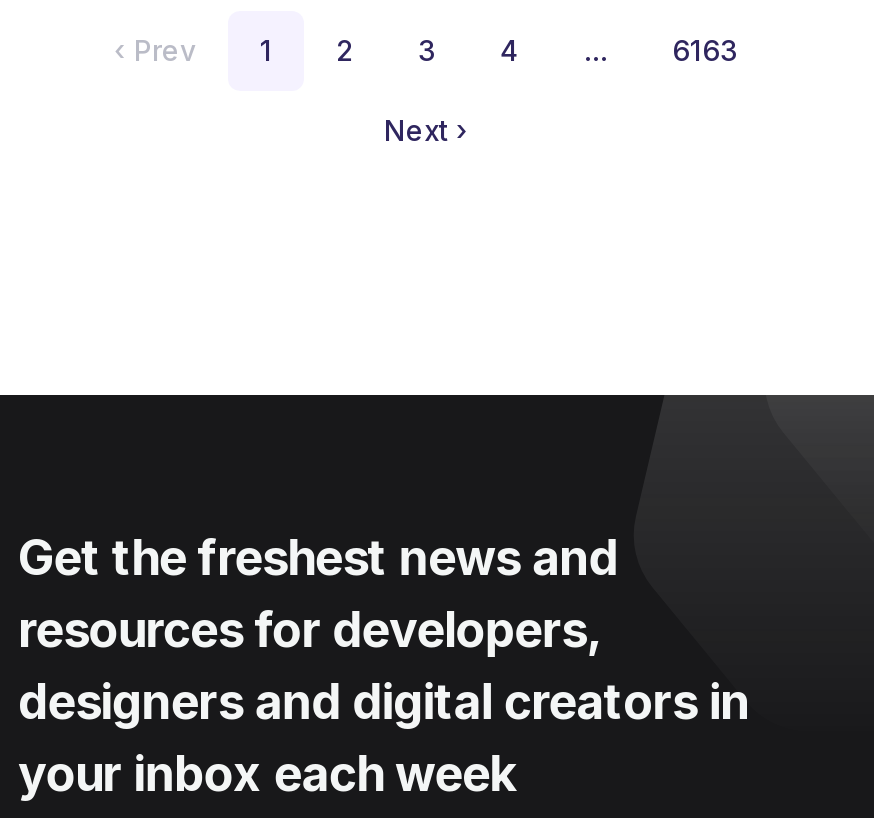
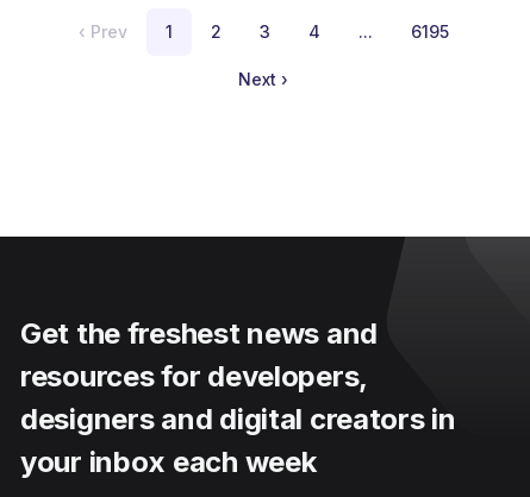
- 6163
+ 6195
